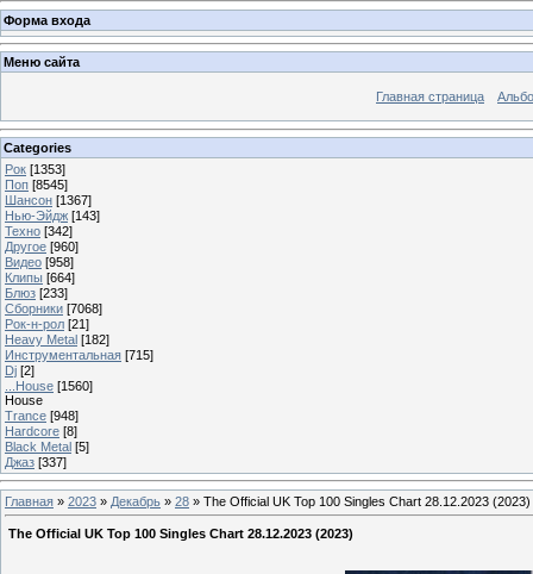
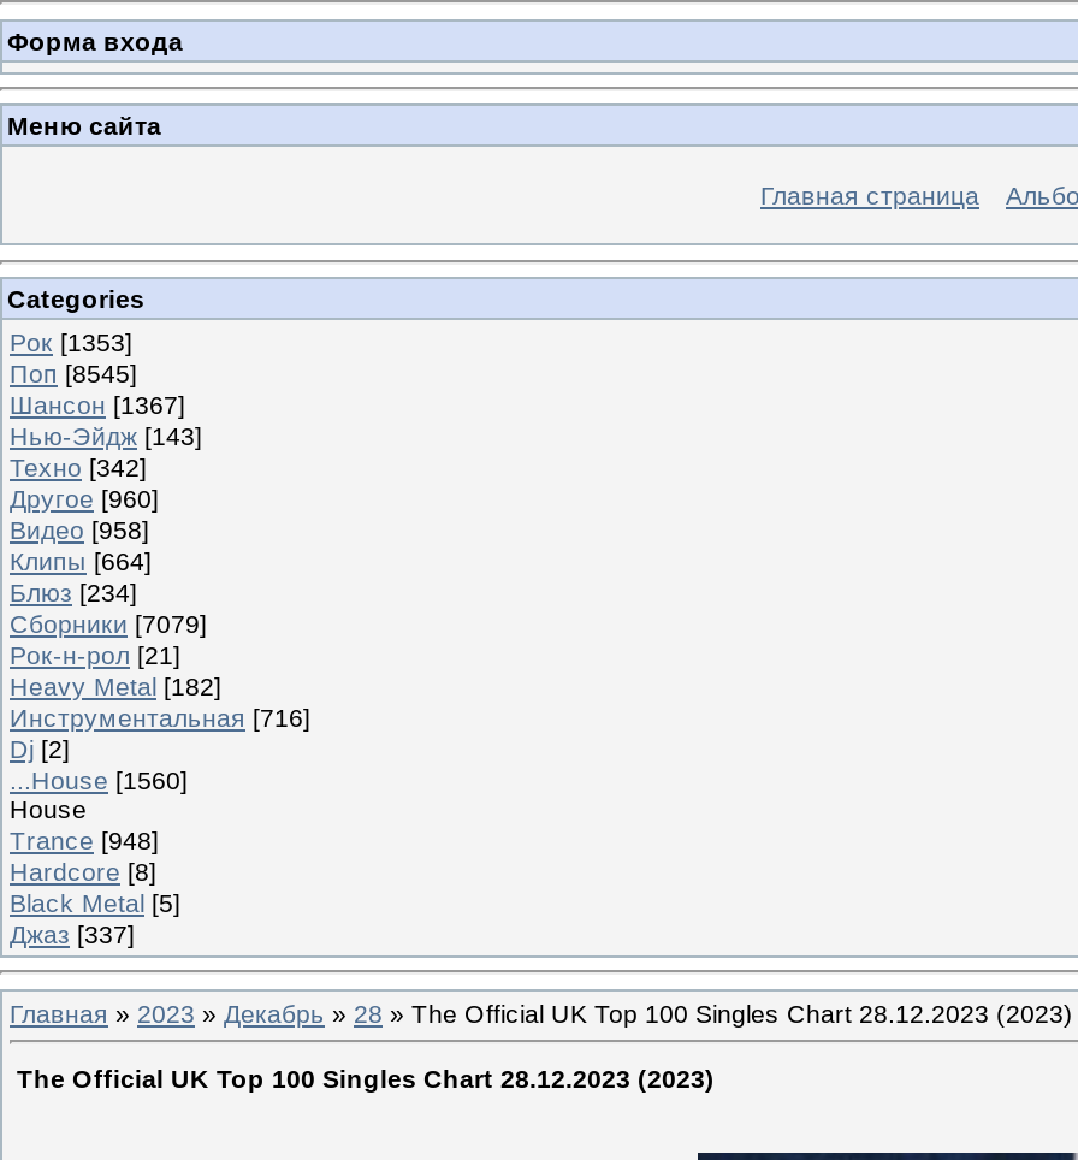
- Блюз [233]
+ Блюз [234]

- Сборники [7068]
+ Сборники [7079]

- Инструментальная [715]
+ Инструментальная [716]
